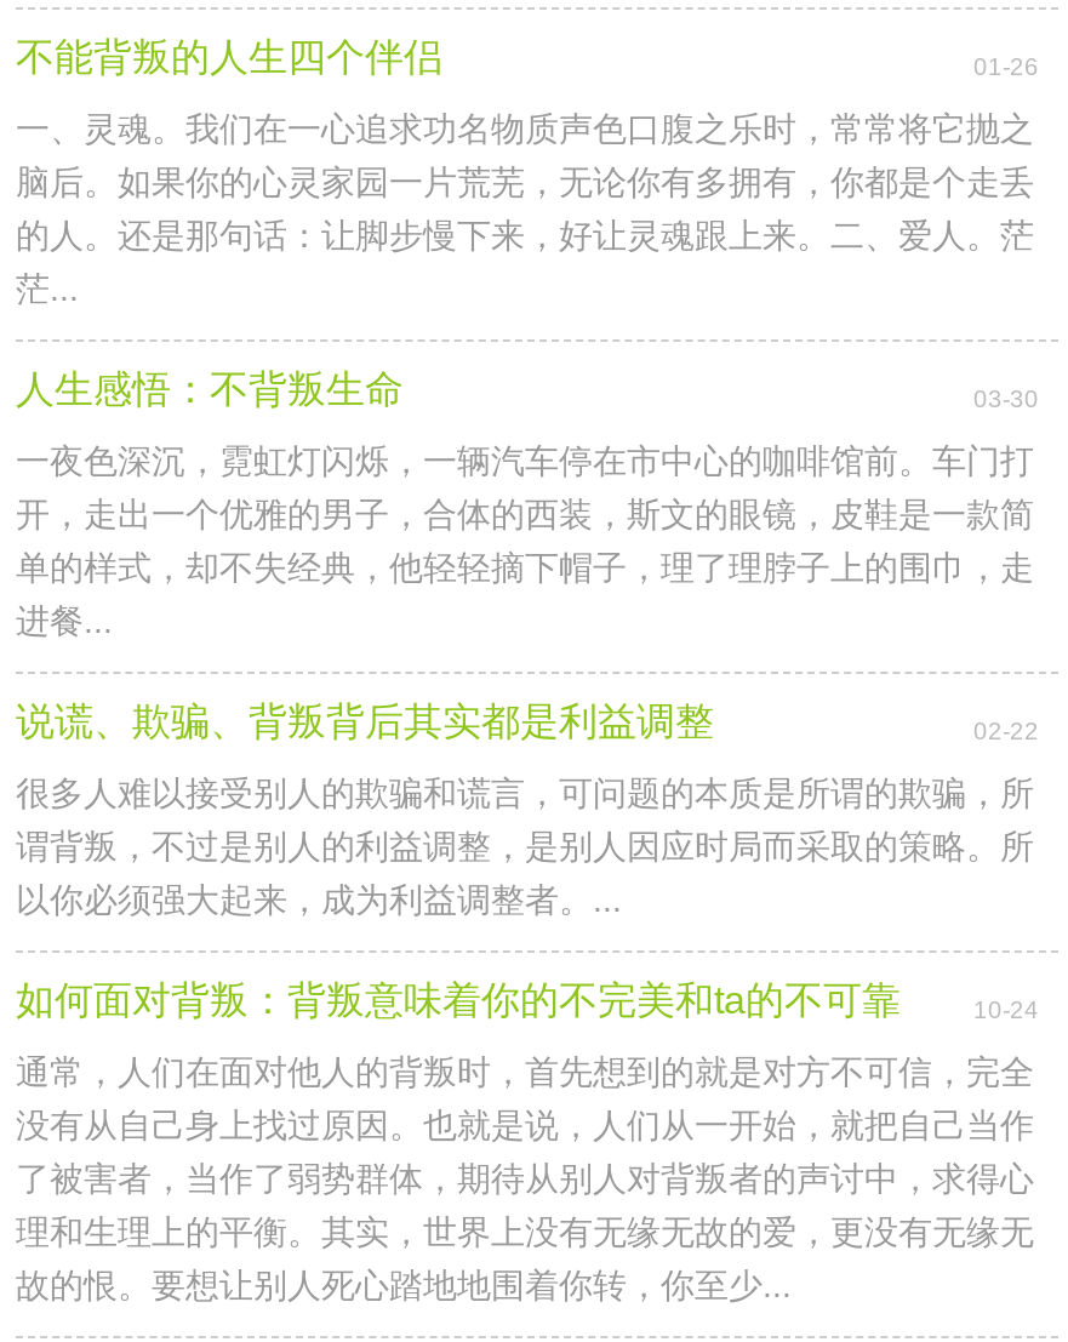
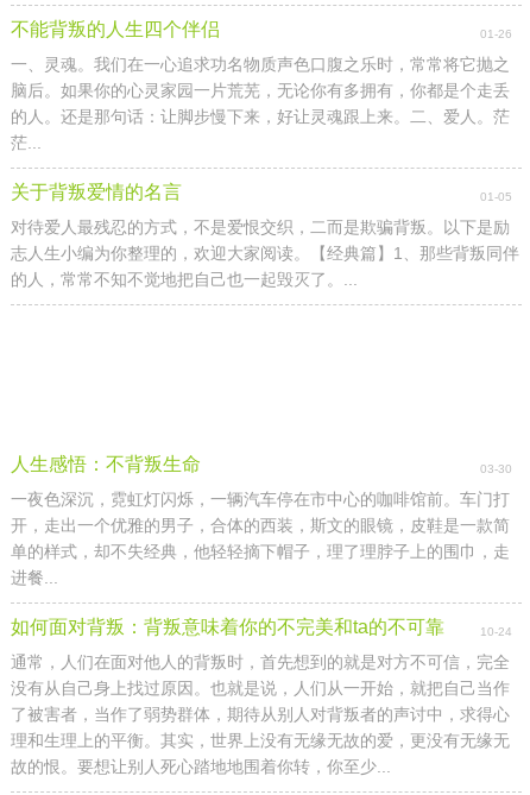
+ 关于背叛爱情的名言
+ 01-05
+ 对待爱人最残忍的方式，不是爱恨交织，二而是欺骗背叛。以下是励
+ 志人生小编为你整理的，欢迎大家阅读。【经典篇】1、那些背叛同伴
+ 的人，常常不知不觉地把自己也一起毁灭了。...

moved down: 人生感悟：不背叛生命 | 03-30 | 一夜色深沉，霓虹灯闪烁，一辆汽车停在市中心的咖啡馆前。车门打 | 开，走出一个优雅的男子，合体的西装，斯文的眼镜，皮鞋是一款简 | 单的样式，却不失经典，他轻轻摘下帽子，理了理脖子上的围巾，走 | 进餐...

- 说谎、欺骗、背叛背后其实都是利益调整
- 02-22
- 很多人难以接受别人的欺骗和谎言，可问题的本质是所谓的欺骗，所
- 谓背叛，不过是别人的利益调整，是别人因应时局而采取的策略。所
- 以你必须强大起来，成为利益调整者。...
